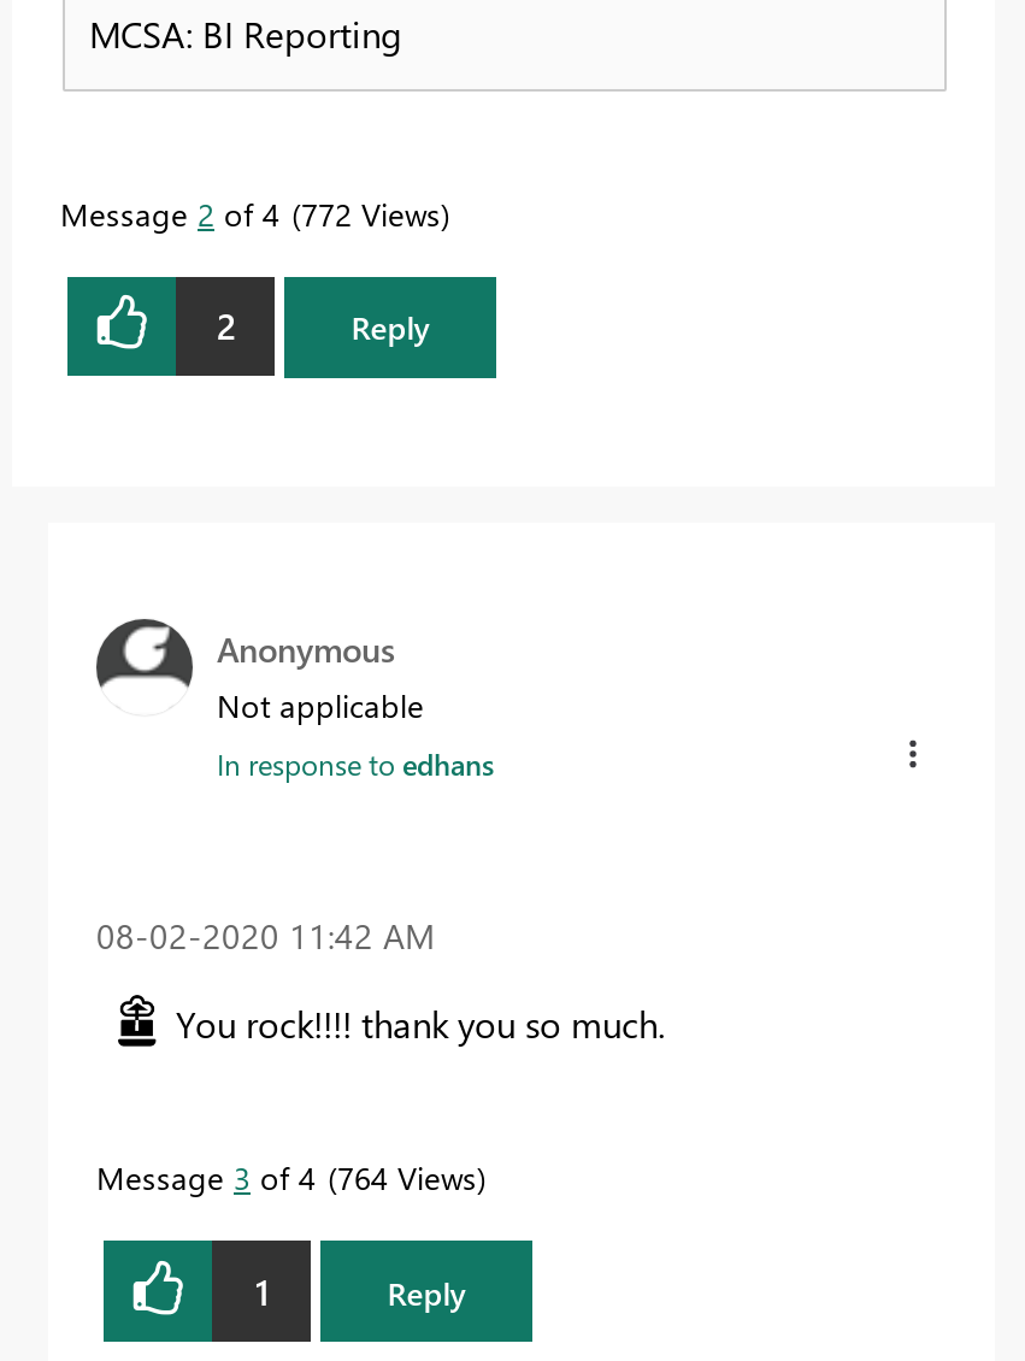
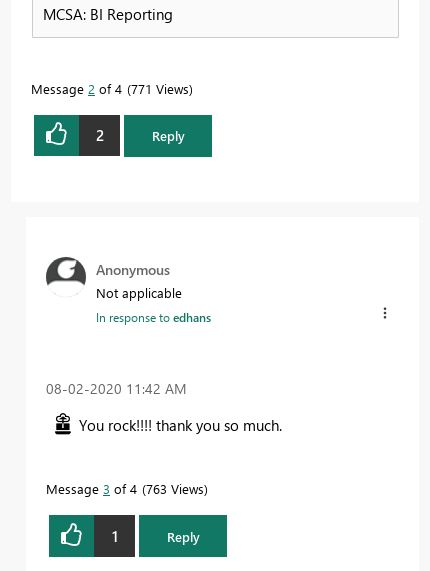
- Message 2 of 4 772 Views
+ Message 2 of 4 771 Views

- Message 3 of 4 764 Views
+ Message 3 of 4 763 Views
